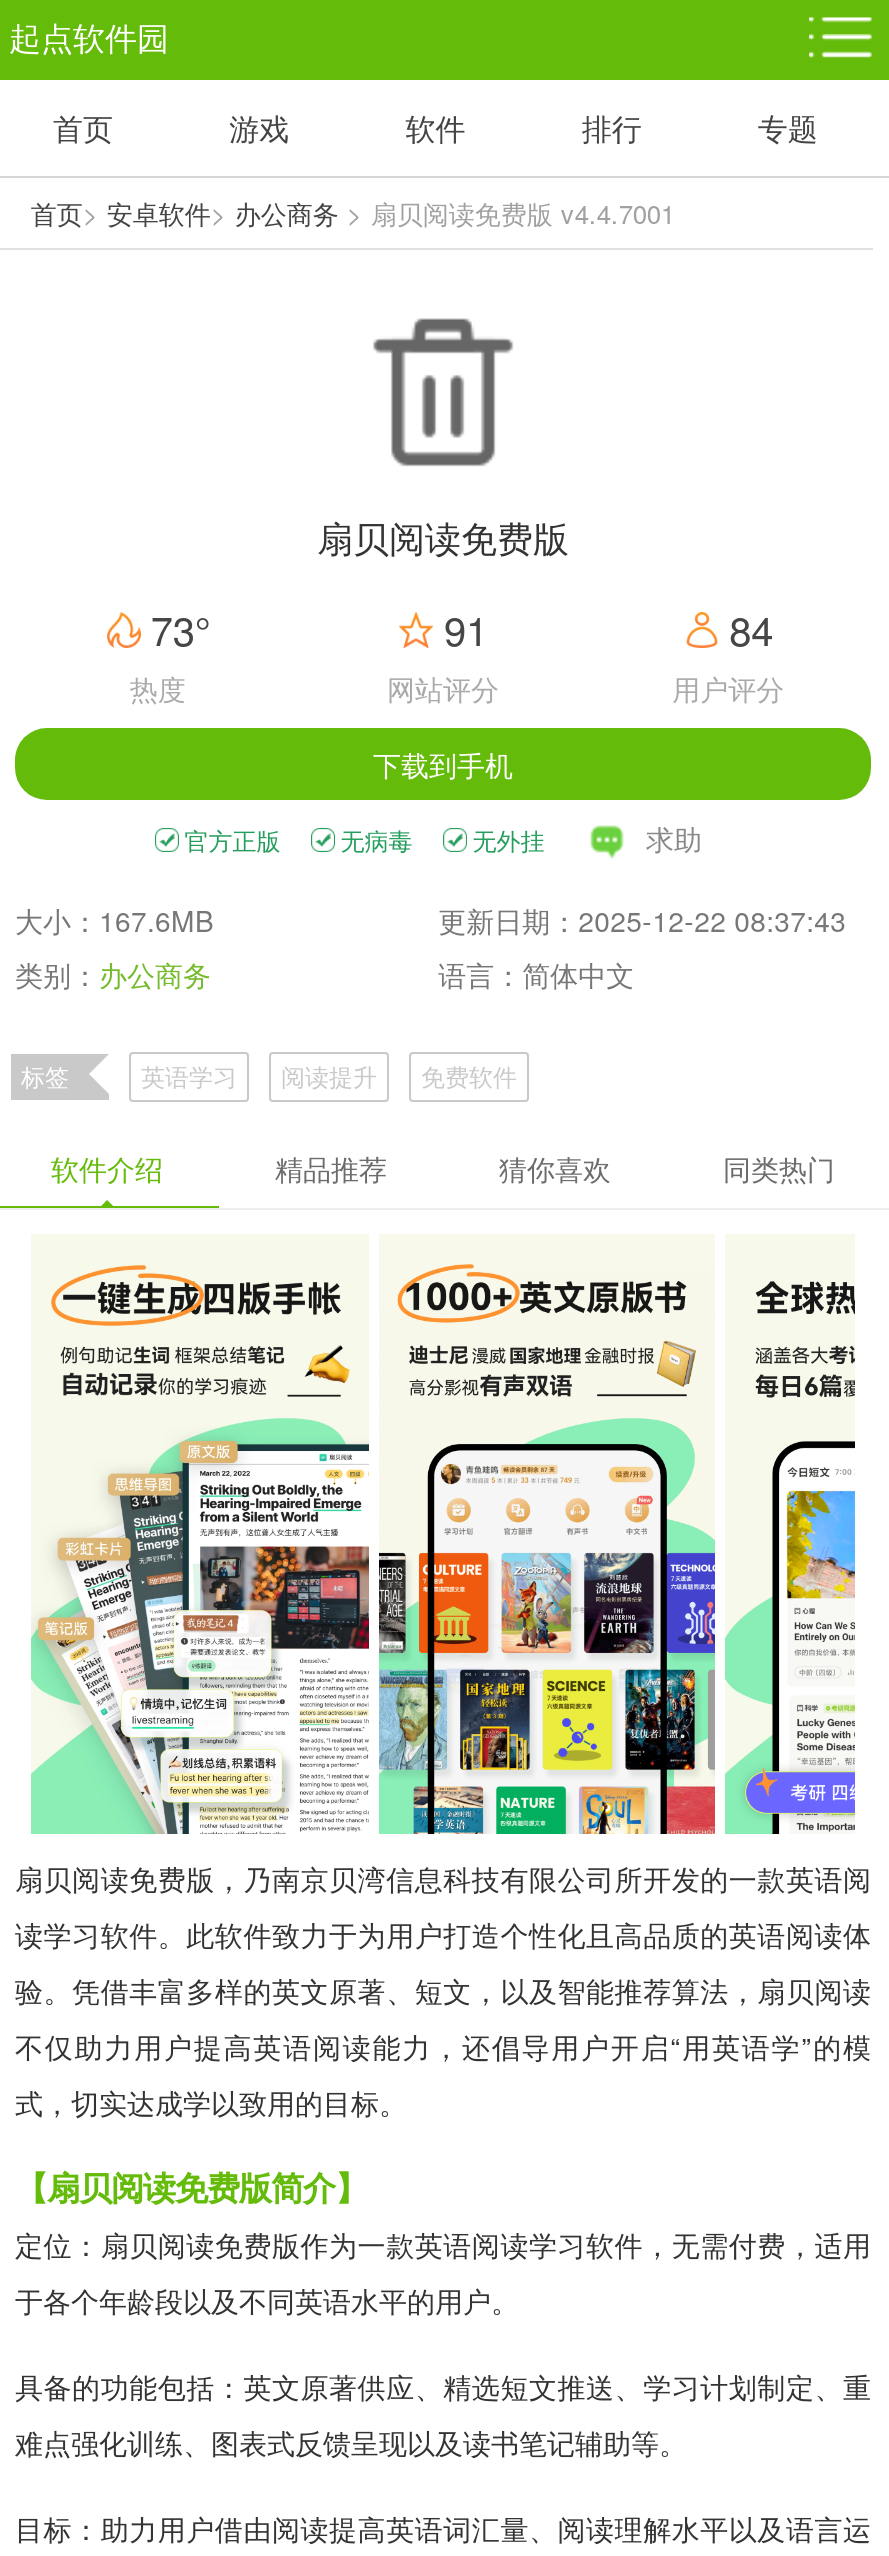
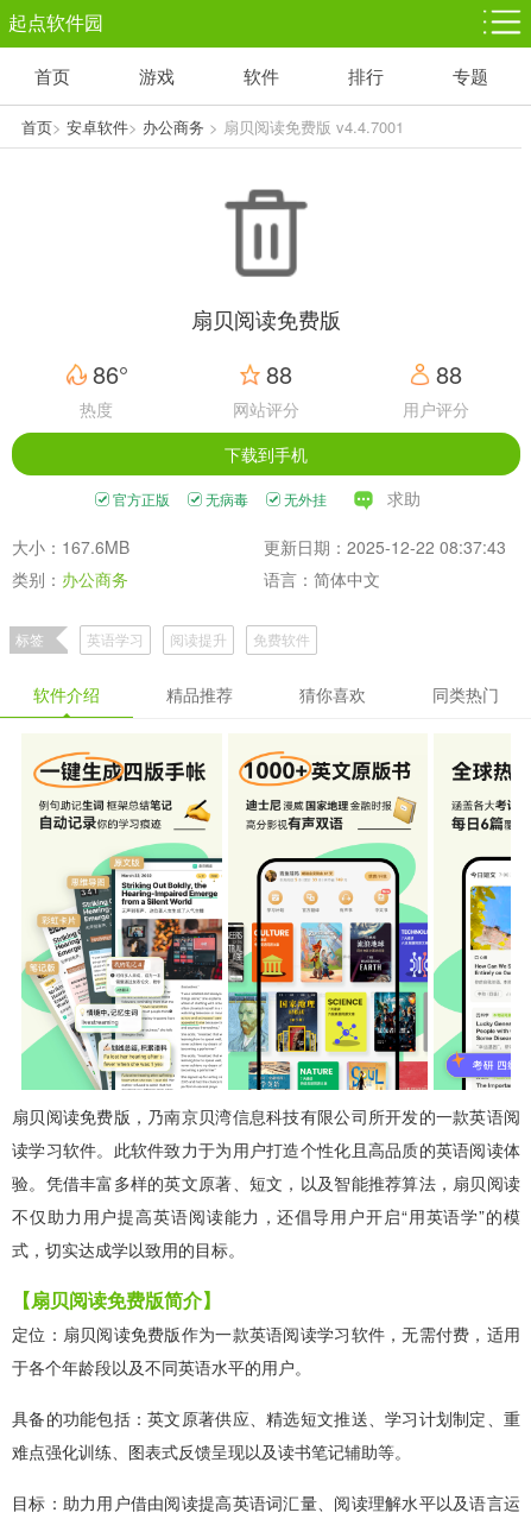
- 73°
+ 86°

- 91
+ 88

- 84
+ 88
